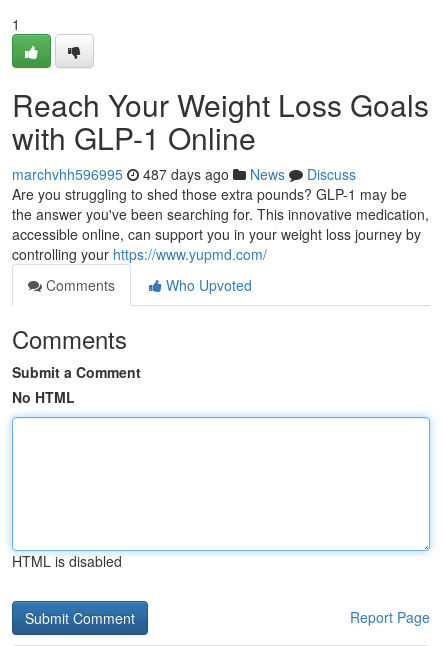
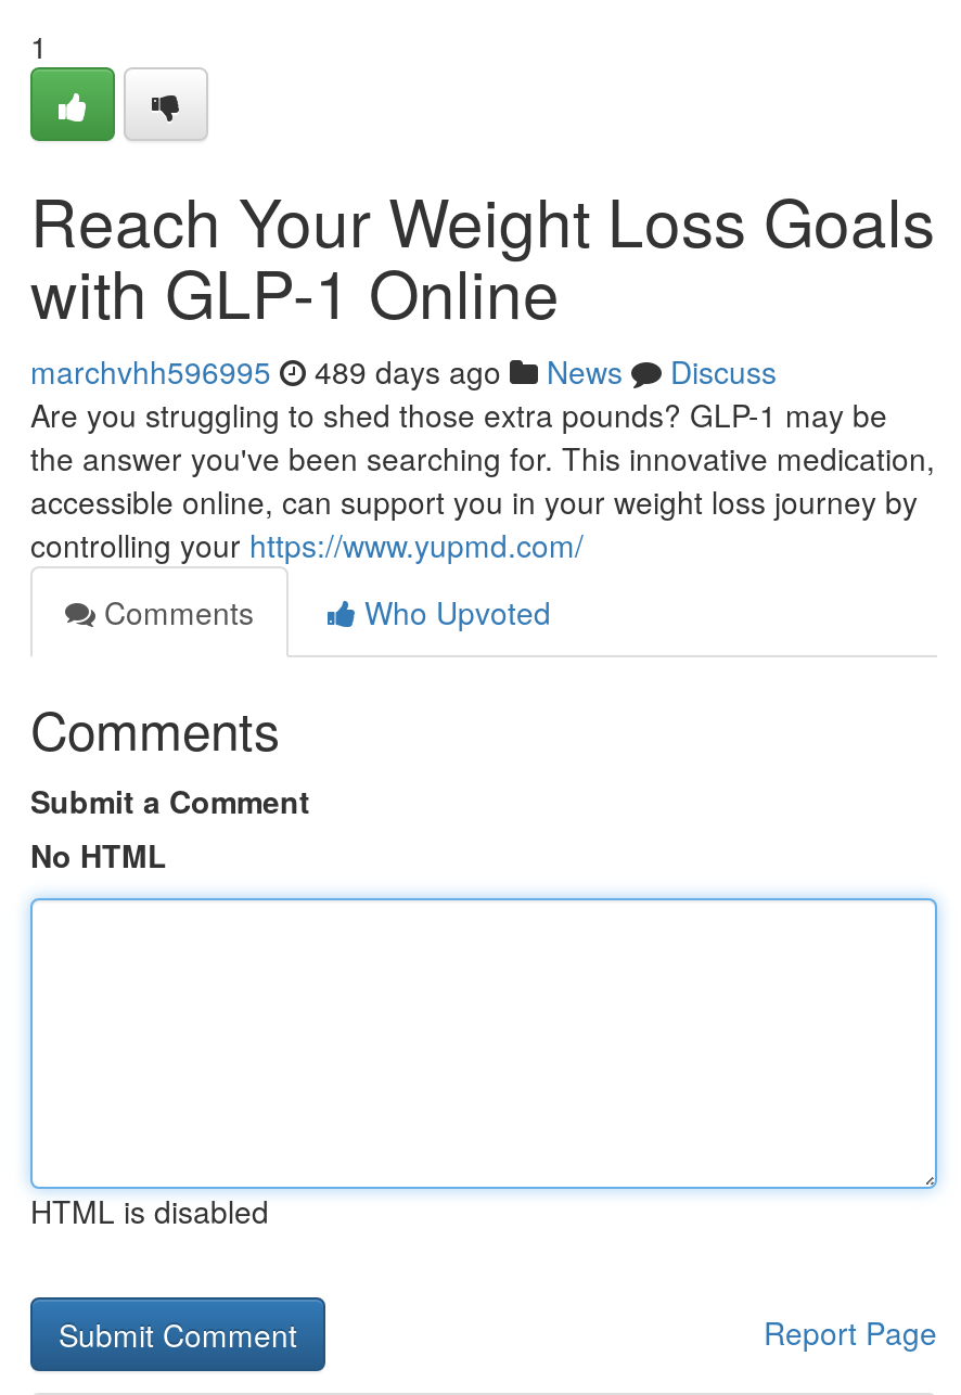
- marchvhh596995 487 days ago News Discuss
+ marchvhh596995 489 days ago News Discuss
